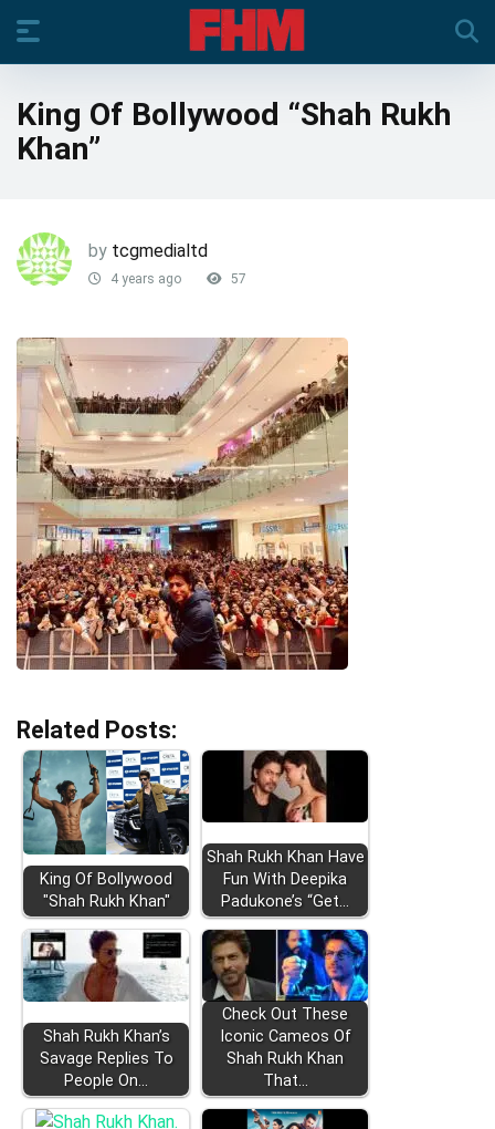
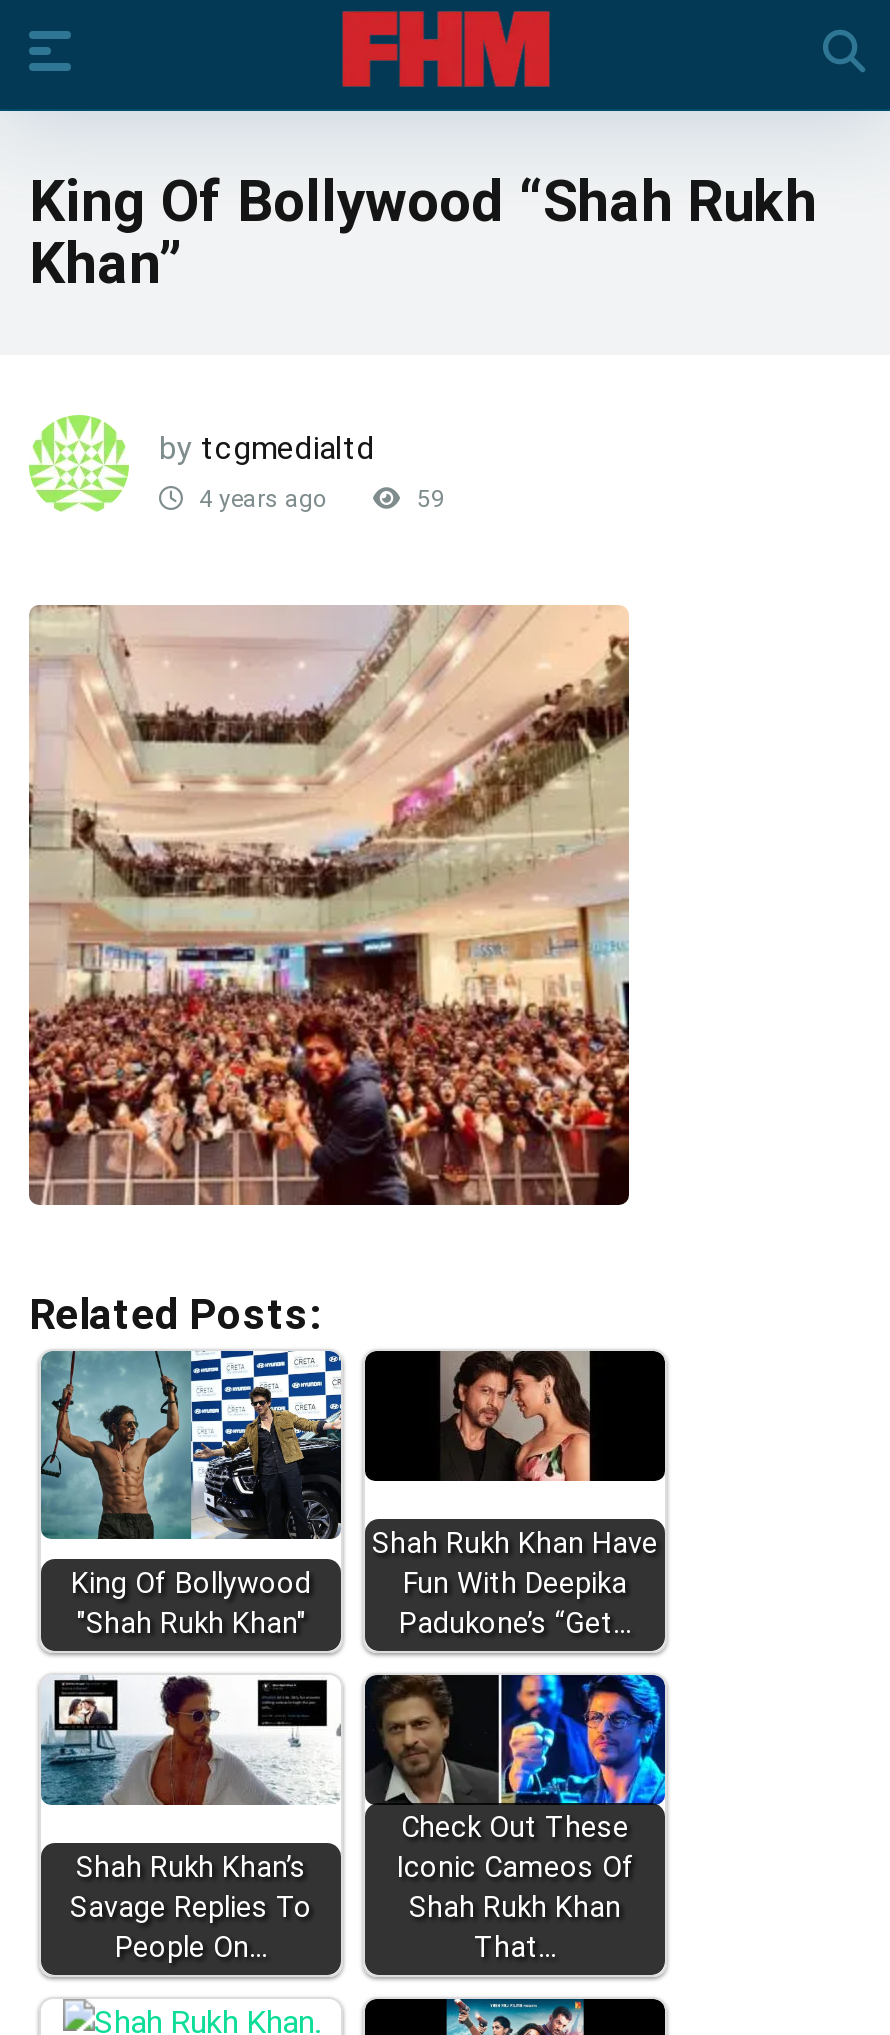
- 57
+ 59
